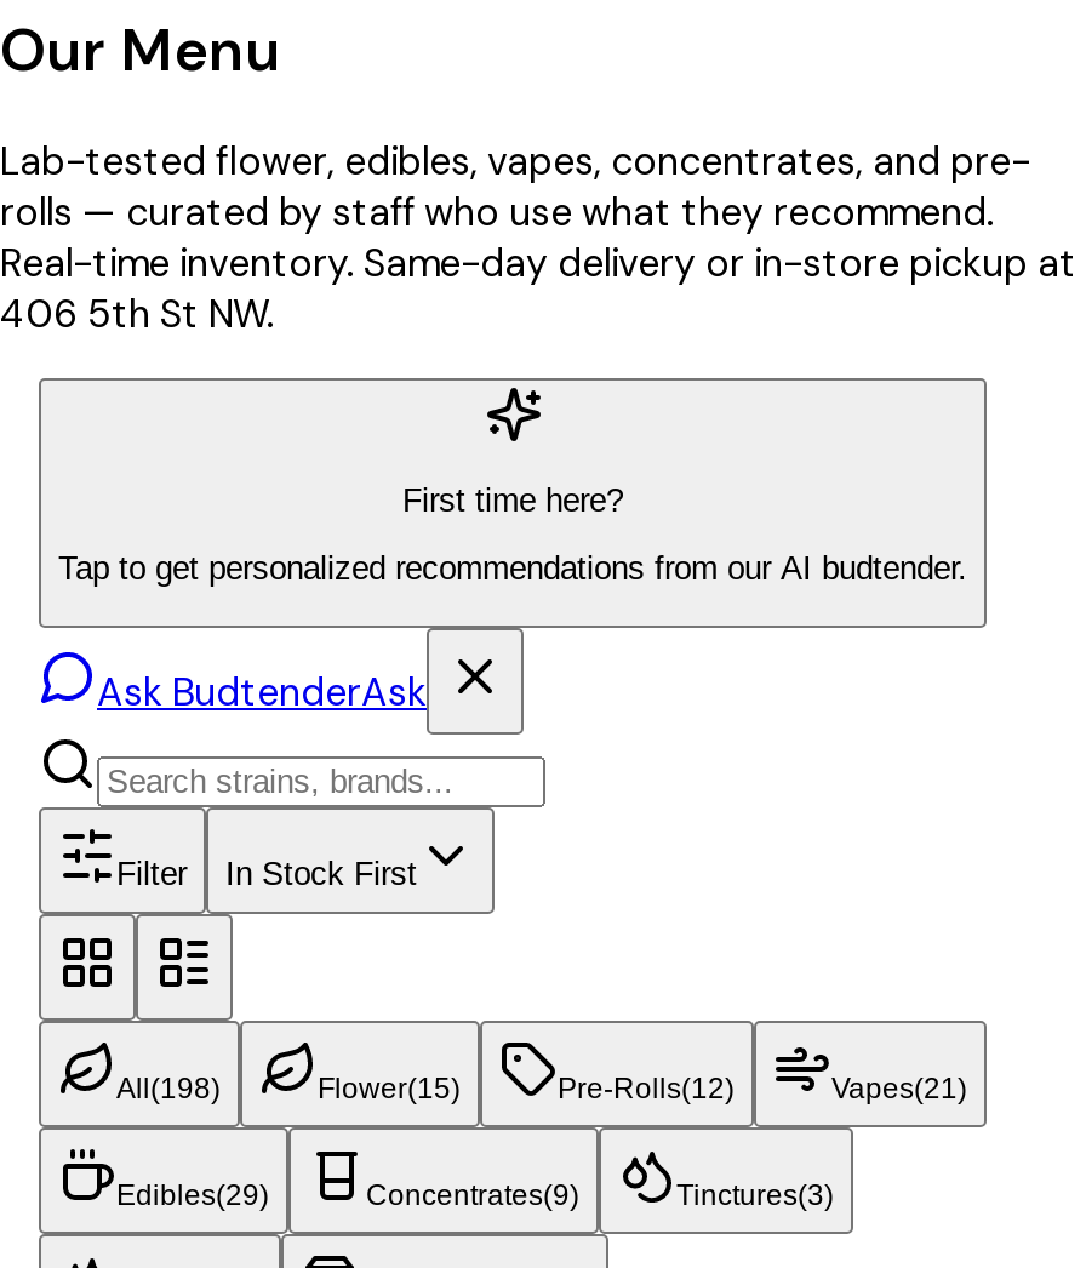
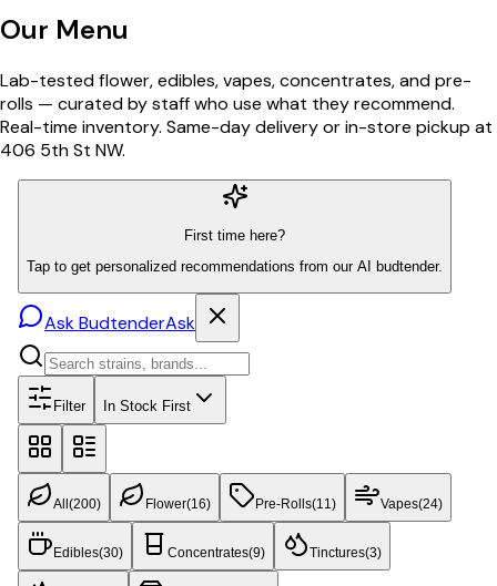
- All(198)
+ All(200)

- Flower(15)
+ Flower(16)

- Pre-Rolls(12)
+ Pre-Rolls(11)

- Vapes(21)
+ Vapes(24)

- Edibles(29)
+ Edibles(30)
